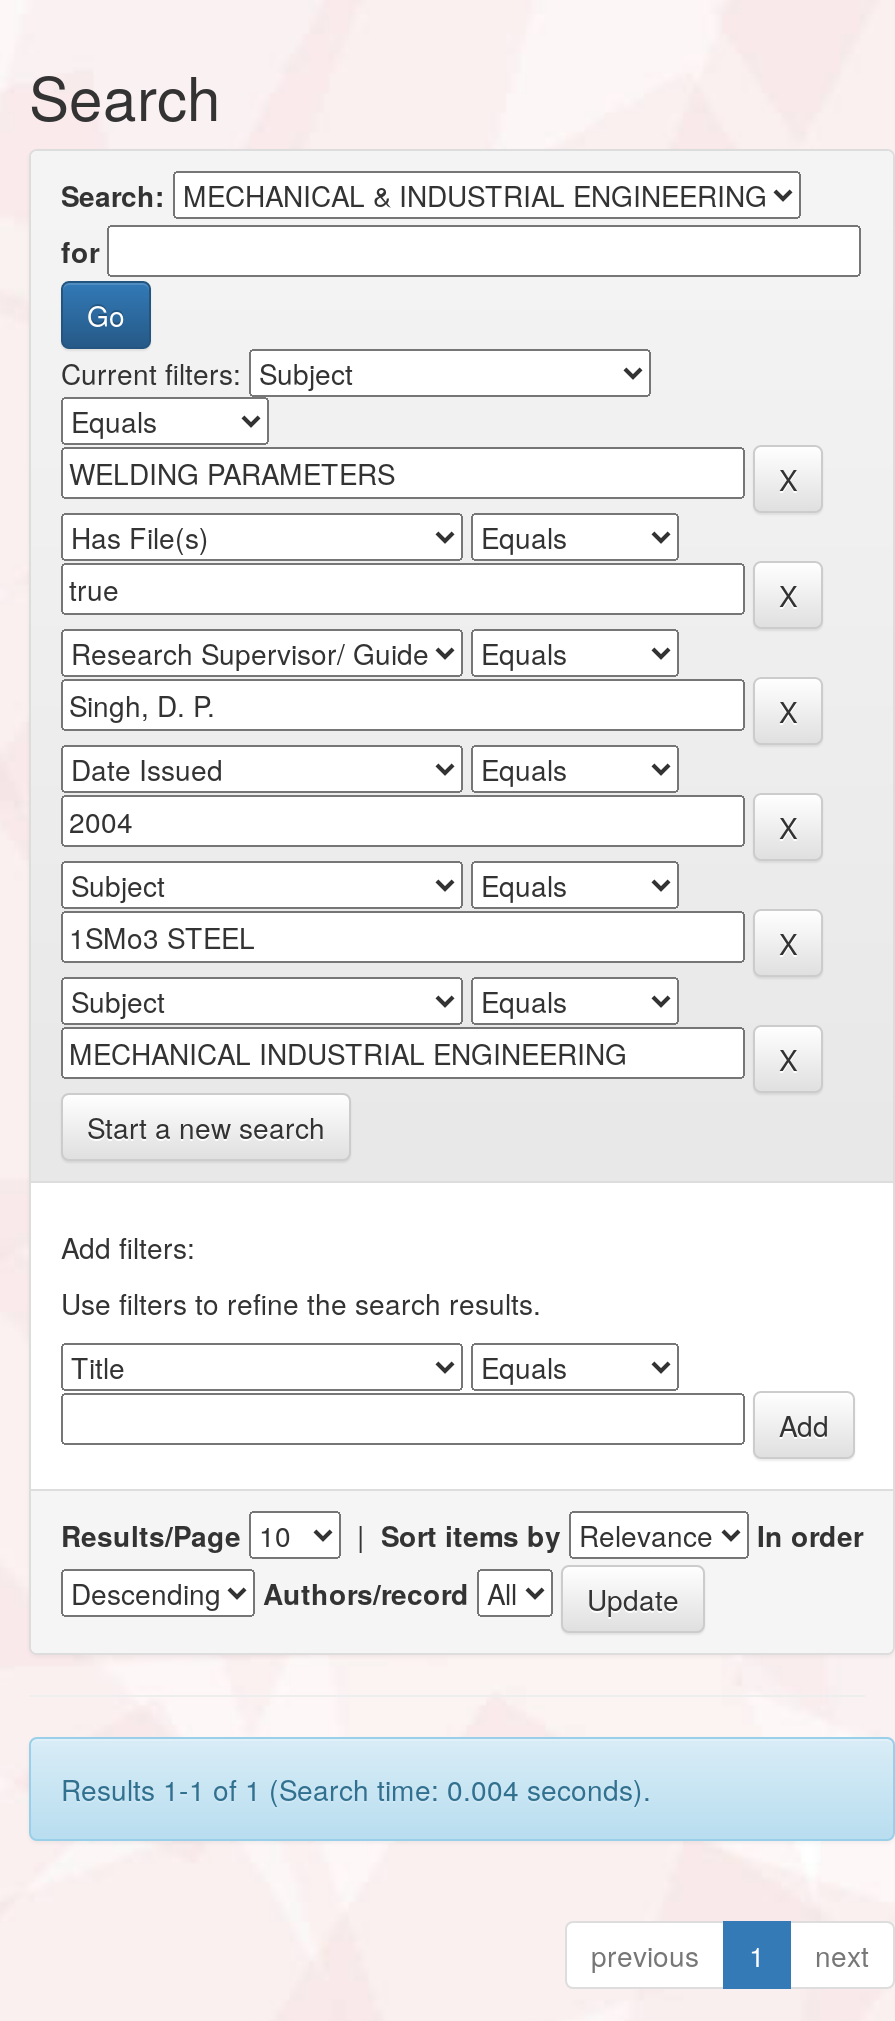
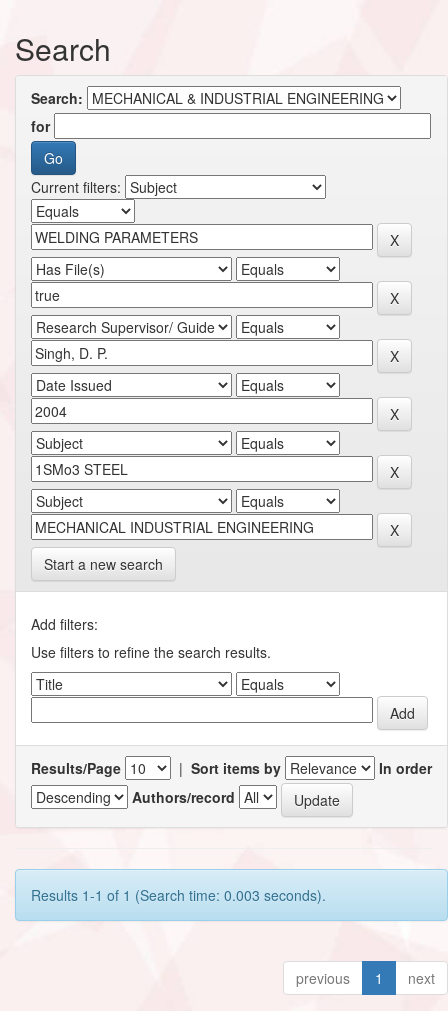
- Results 1-1 of 1 (Search time: 0.004 seconds).
+ Results 1-1 of 1 (Search time: 0.003 seconds).
